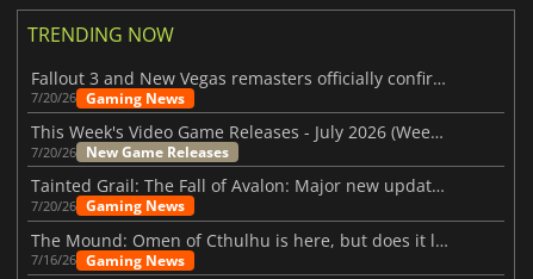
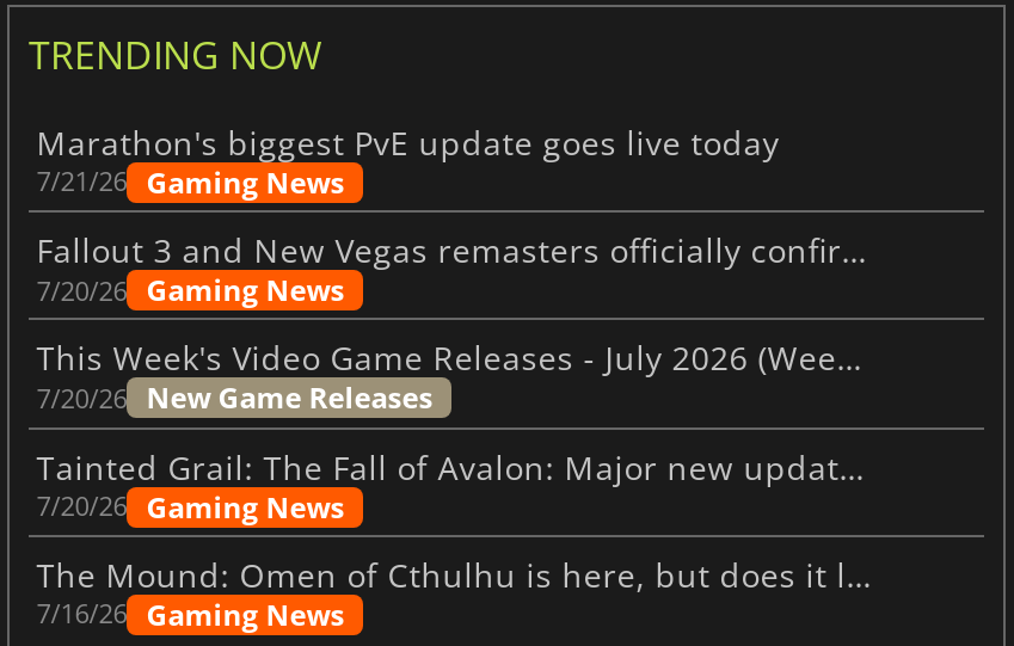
+ Marathon's biggest PvE update goes live today
+ 7/21/26 Gaming News
